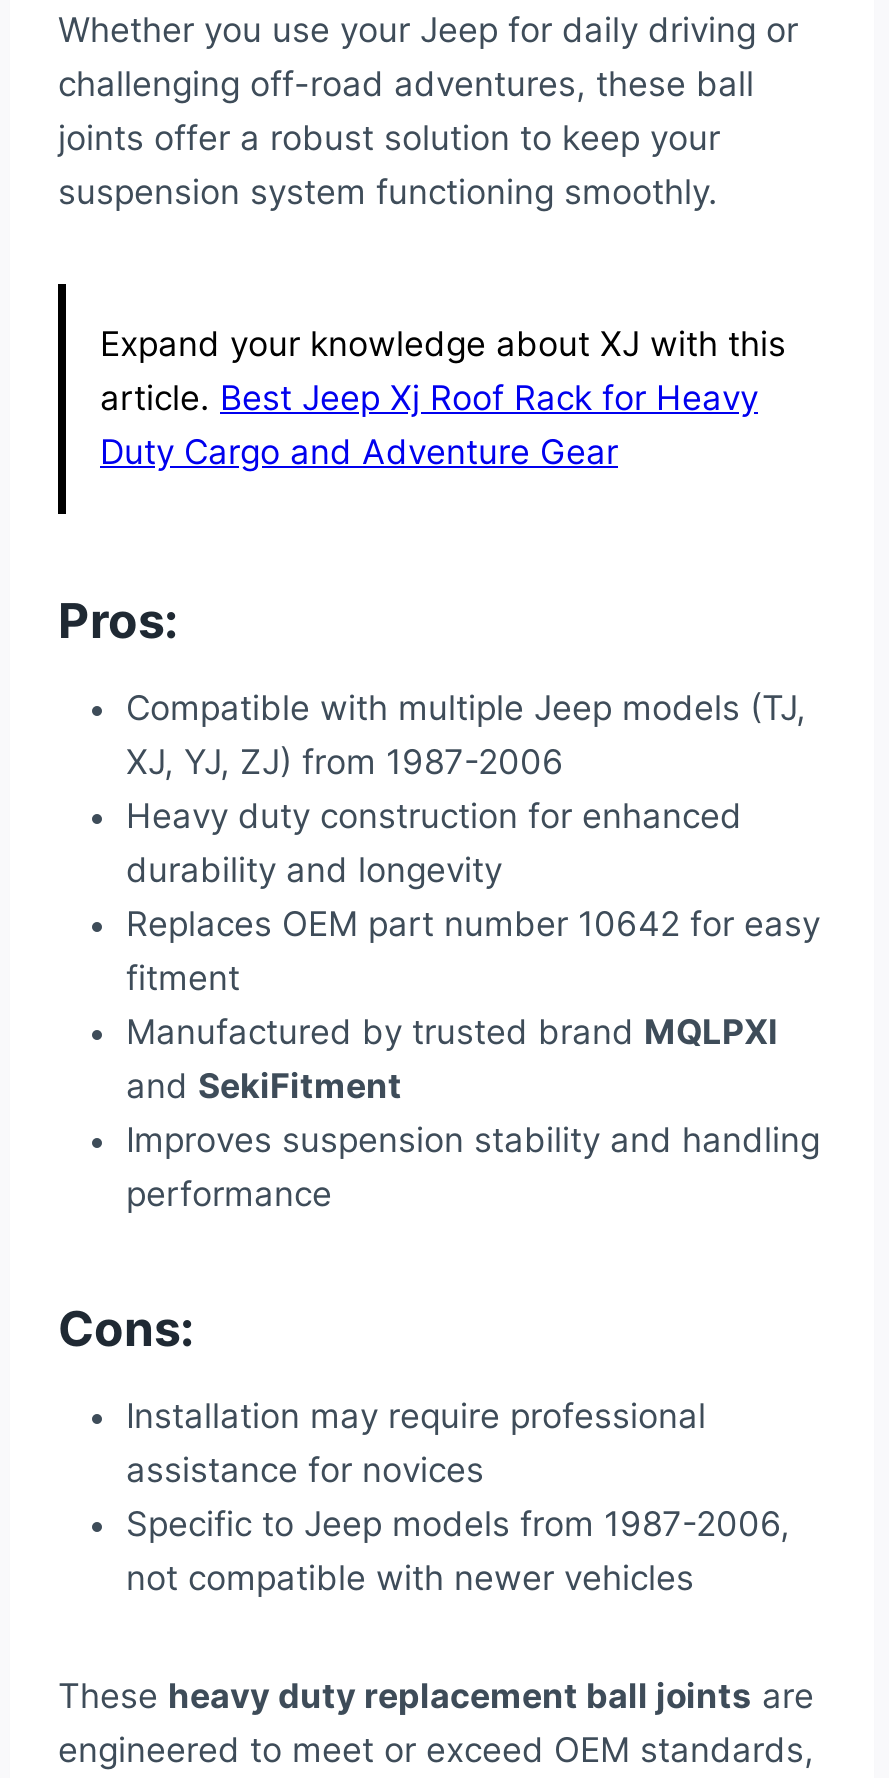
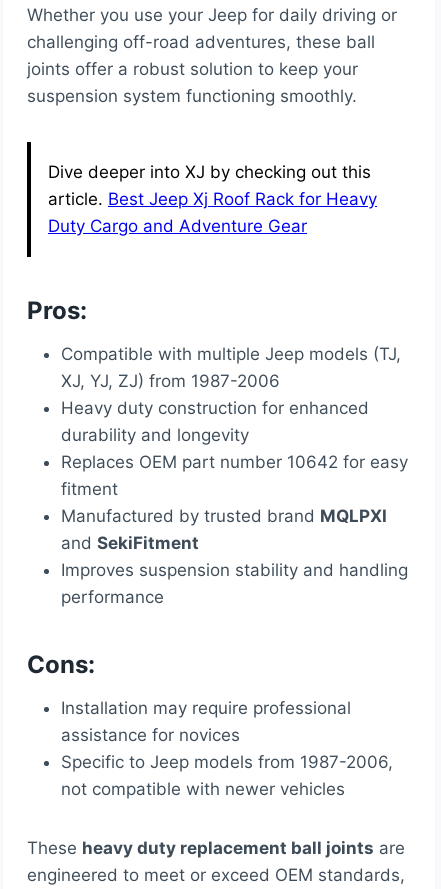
- Expand your knowledge about XJ with this
+ Dive deeper into XJ by checking out this
